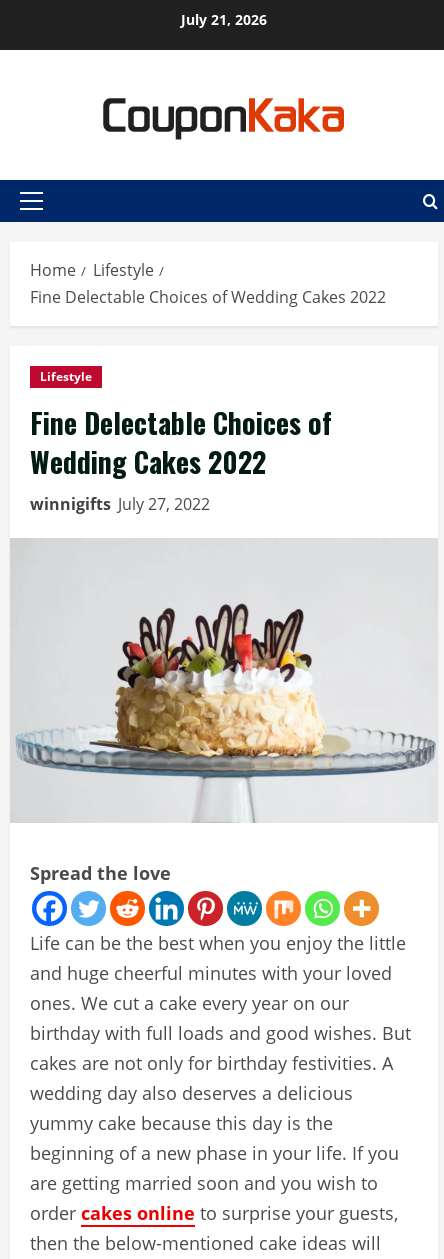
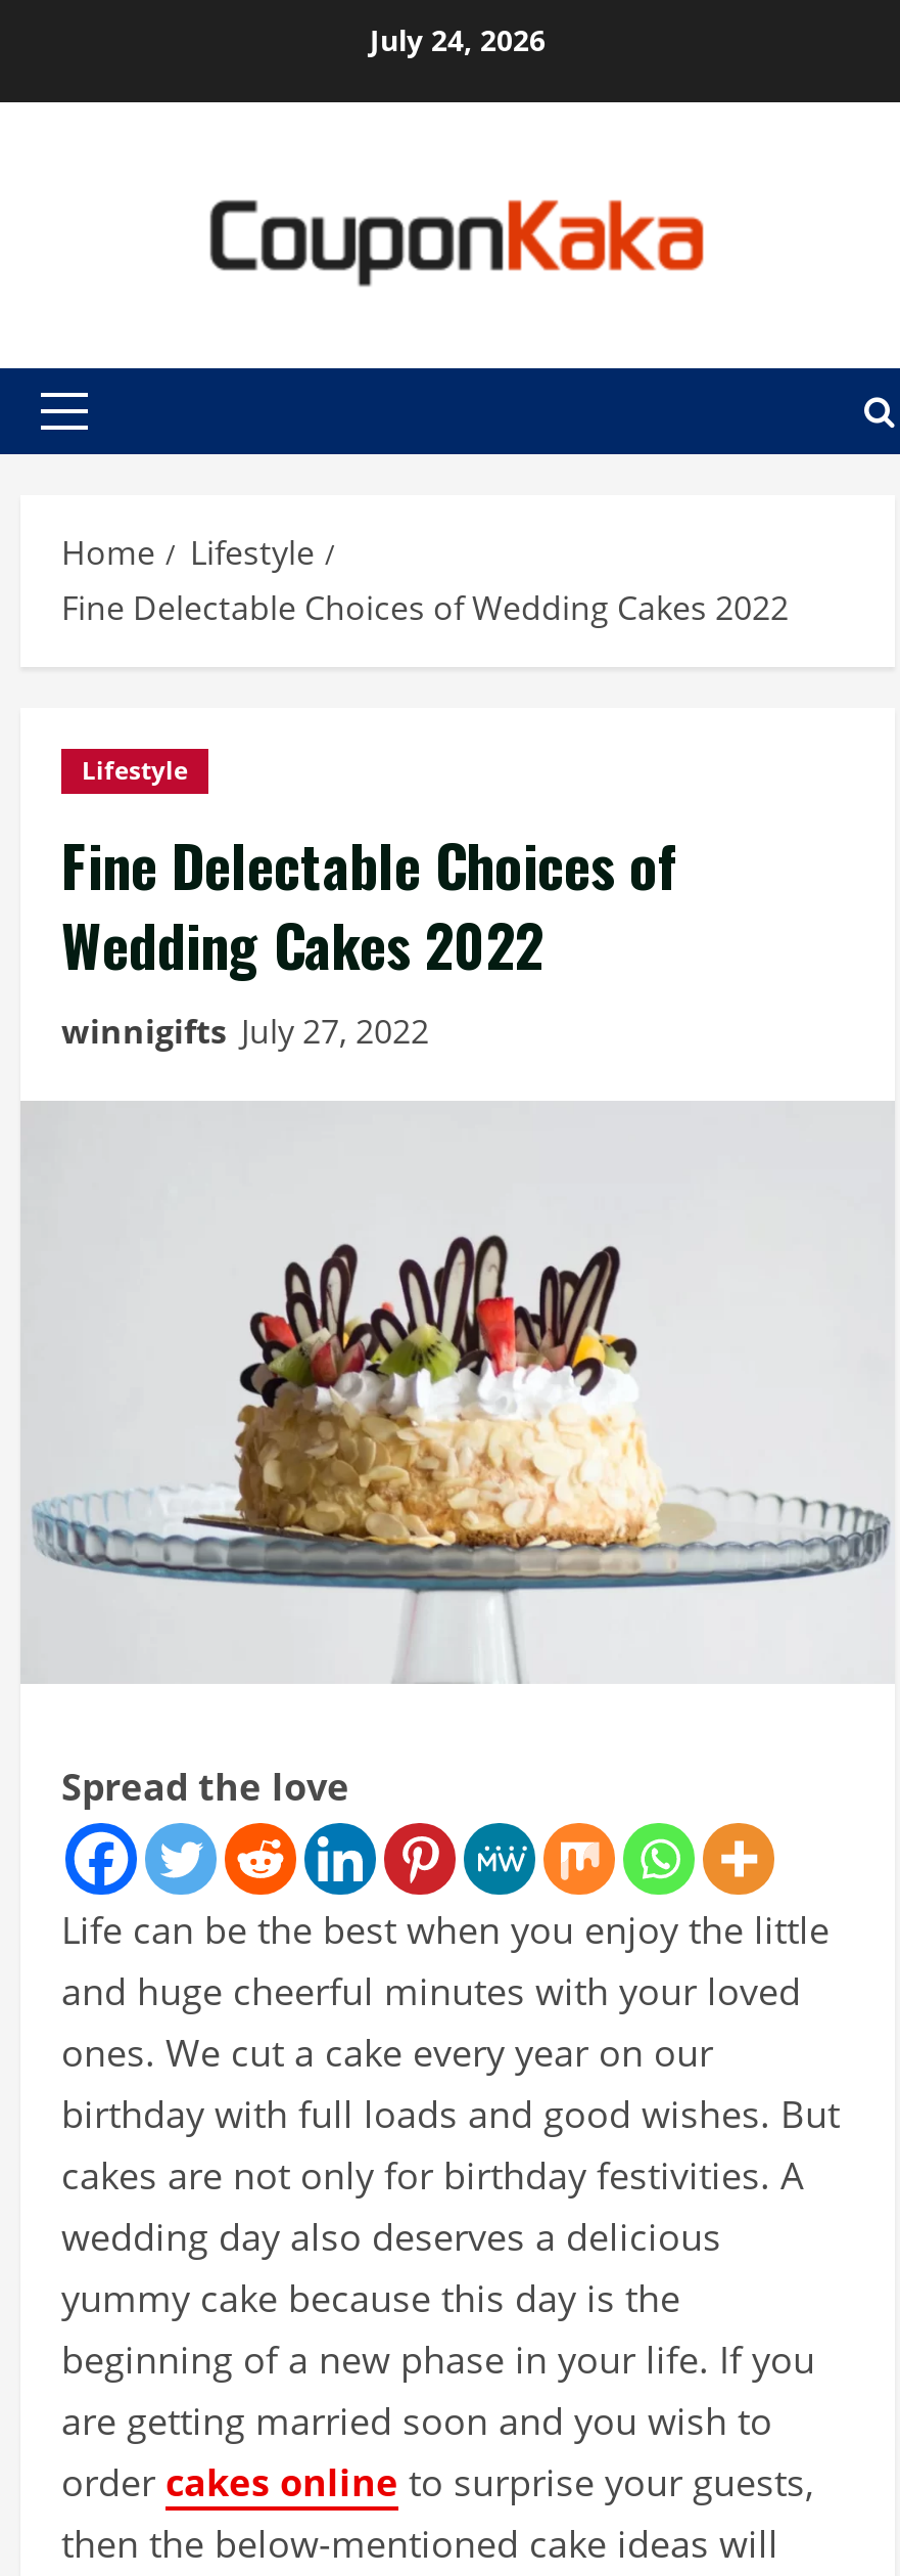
- July 21, 2026
+ July 24, 2026
